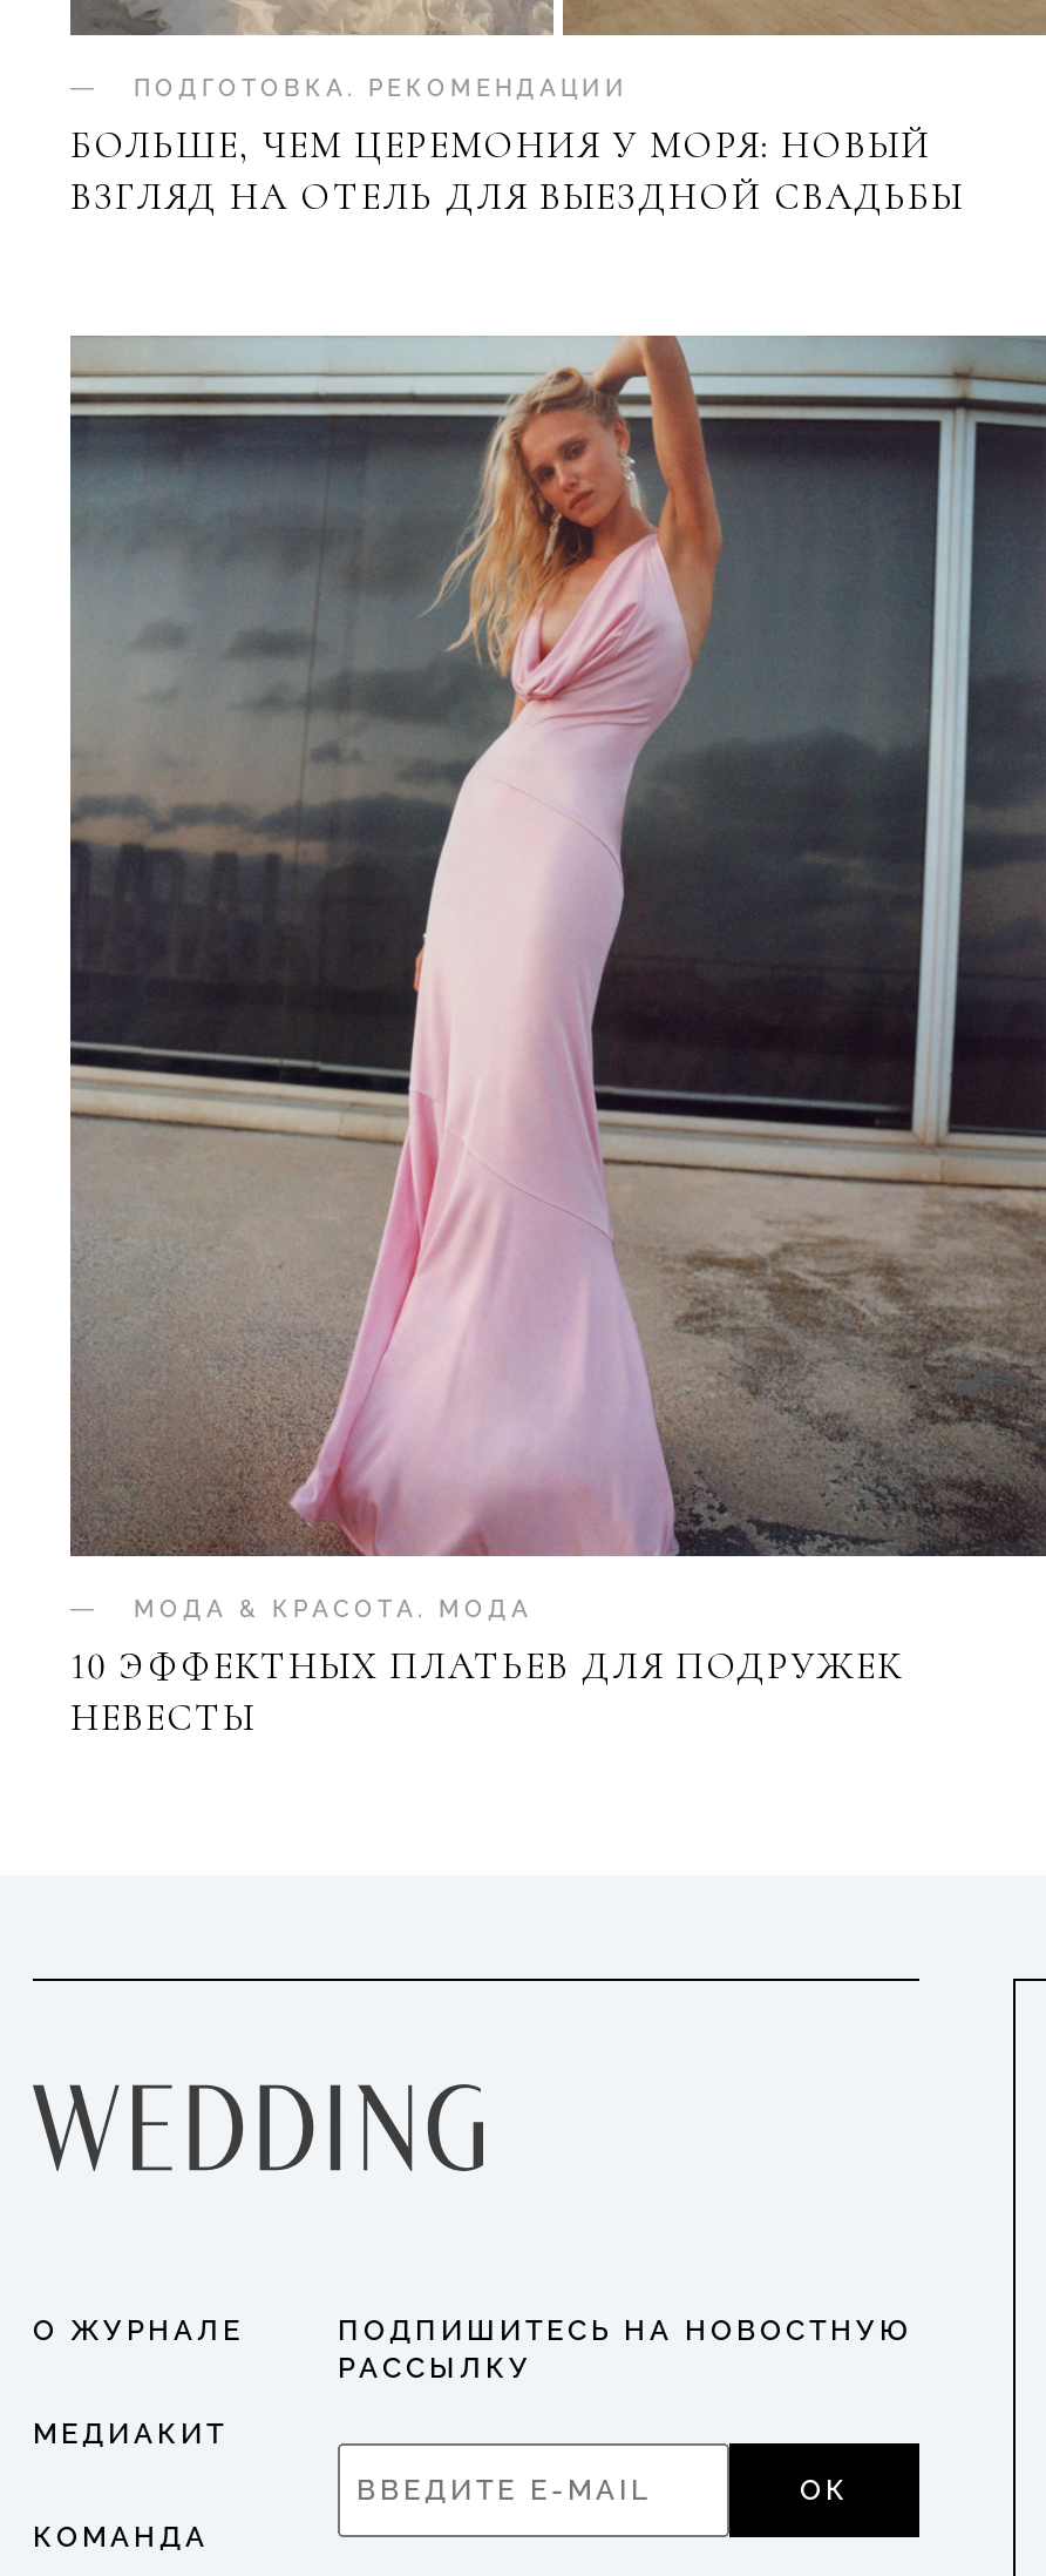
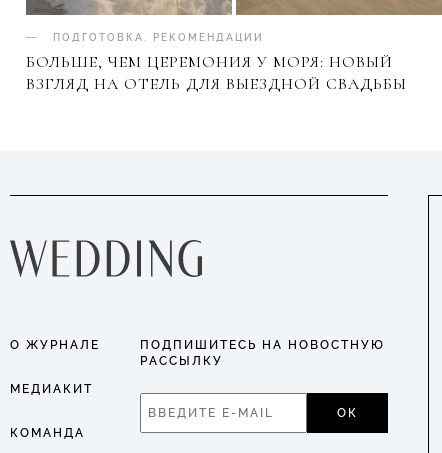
- [image]
- МОДА & КРАСОТА. МОДА
- 10 ЭФФЕКТНЫХ ПЛАТЬЕВ ДЛЯ ПОДРУЖЕК
- НЕВЕСТЫ
